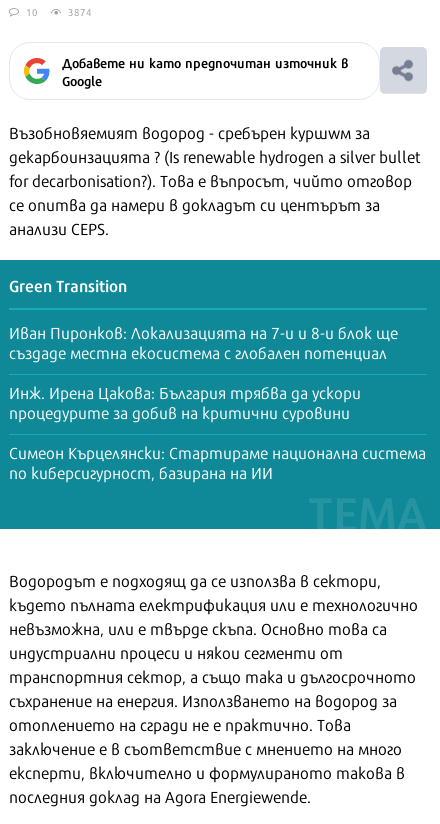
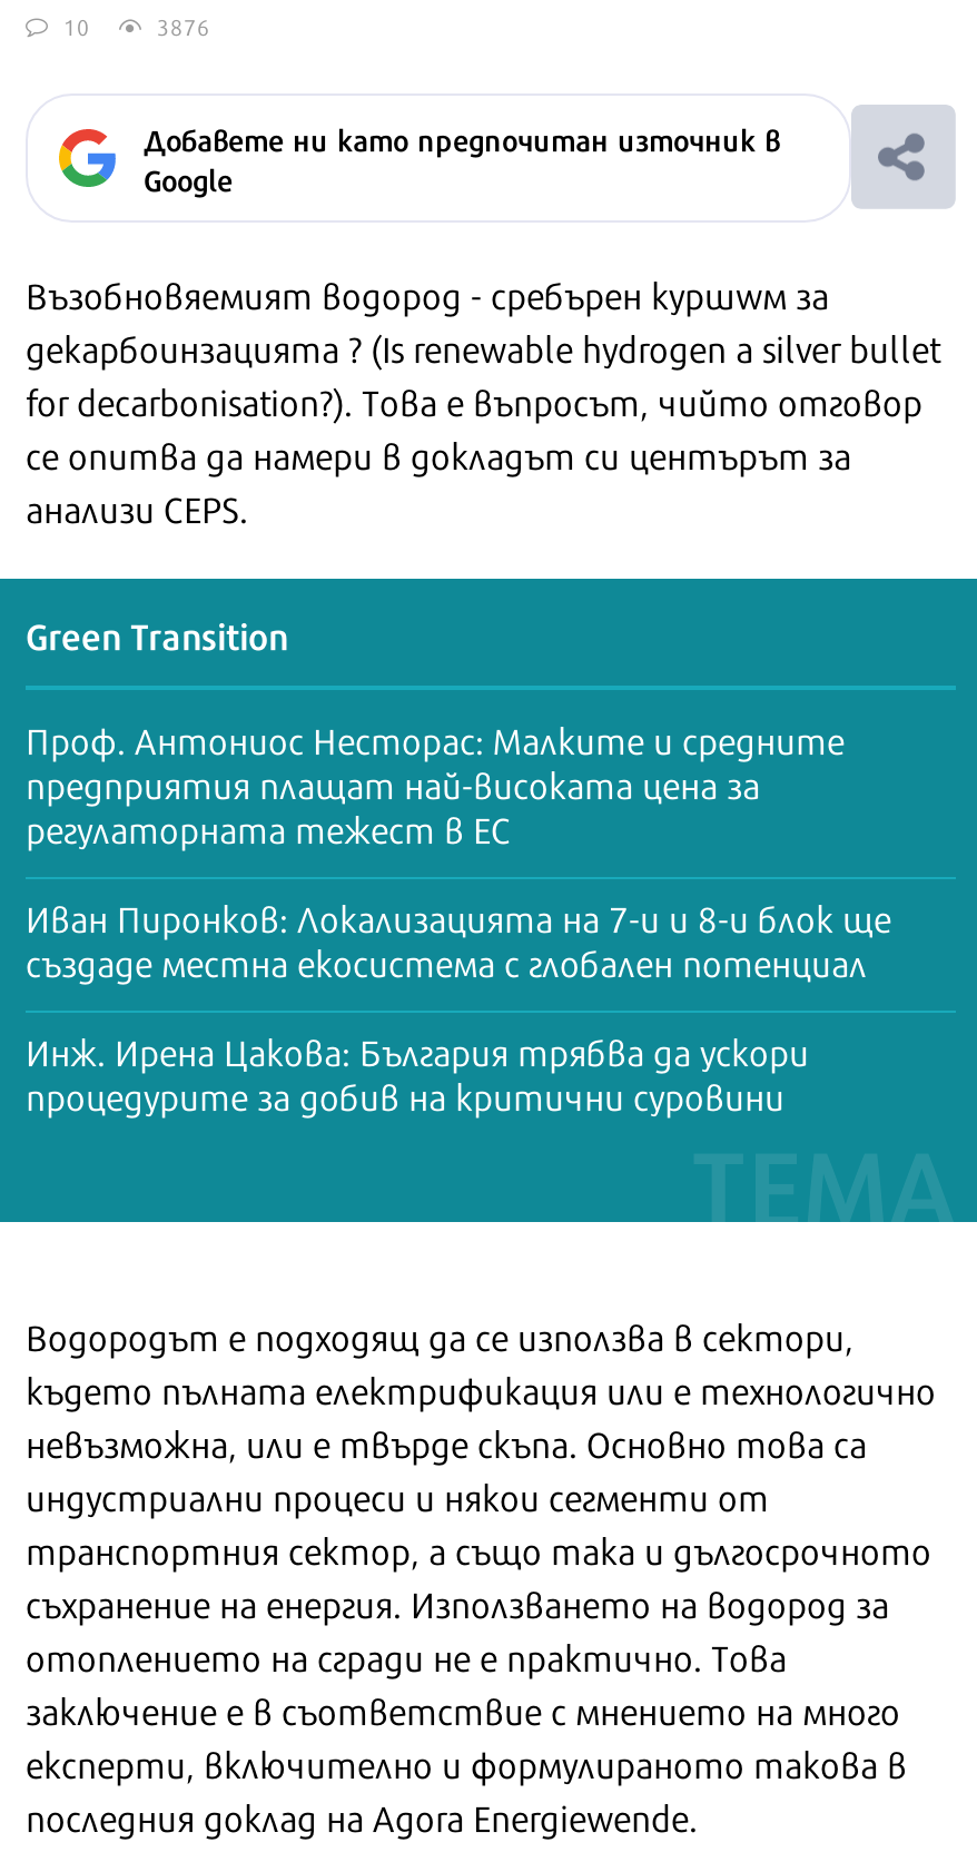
- 3874
+ 3876

+ Проф. Антониос Несторас: Малките и средните
+ предприятия плащат най-високата цена за
+ регулаторната тежест в ЕС

moved down: Иван Пиронков: Локализацията на 7-и и 8-и блок ще | създаде местна екосистема с глобален потенциал | Инж. Ирена Цакова: България трябва да ускори

- Симеон Кърцелянски: Стартираме национална система
- по киберсигурност, базирана на ИИ
